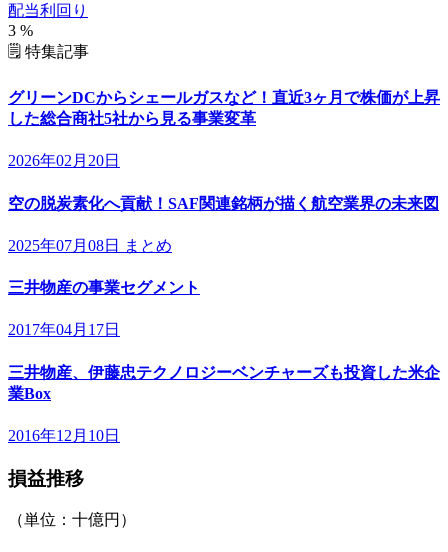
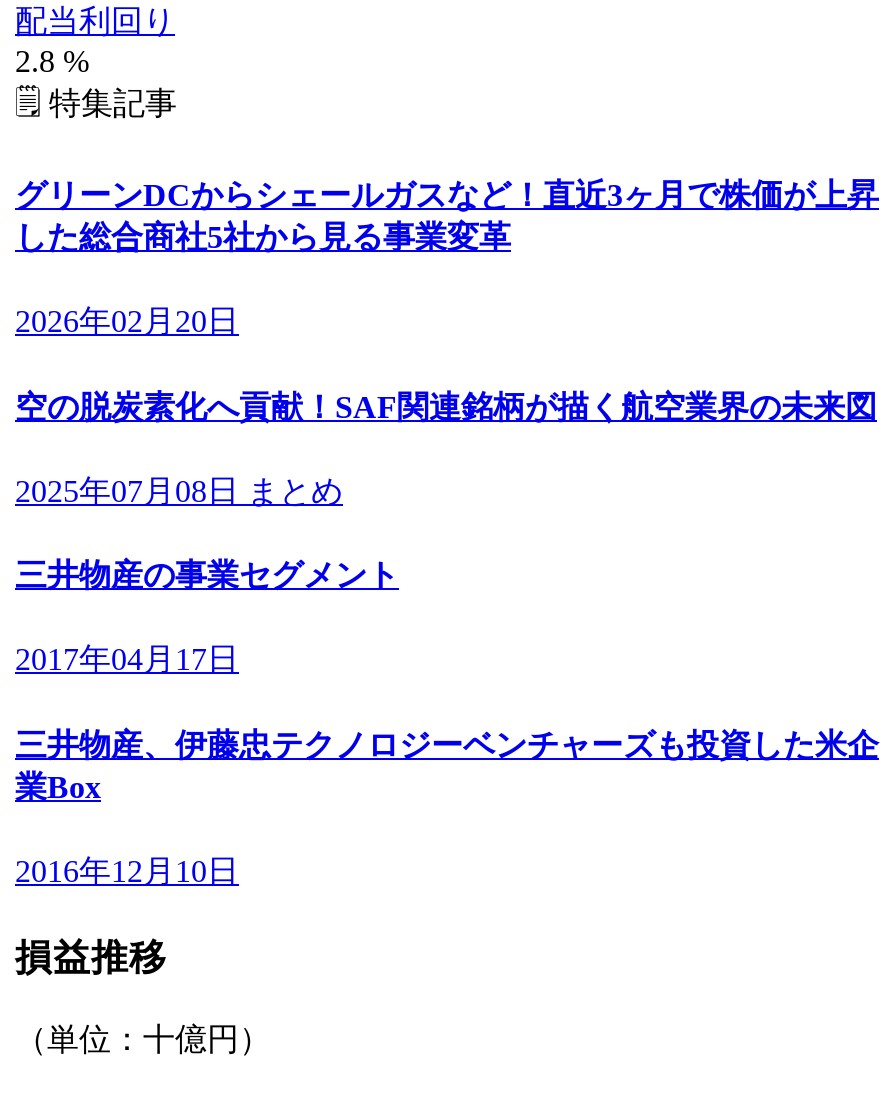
- 3 %
+ 2.8 %
